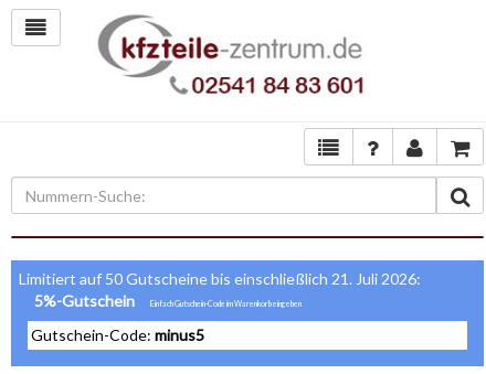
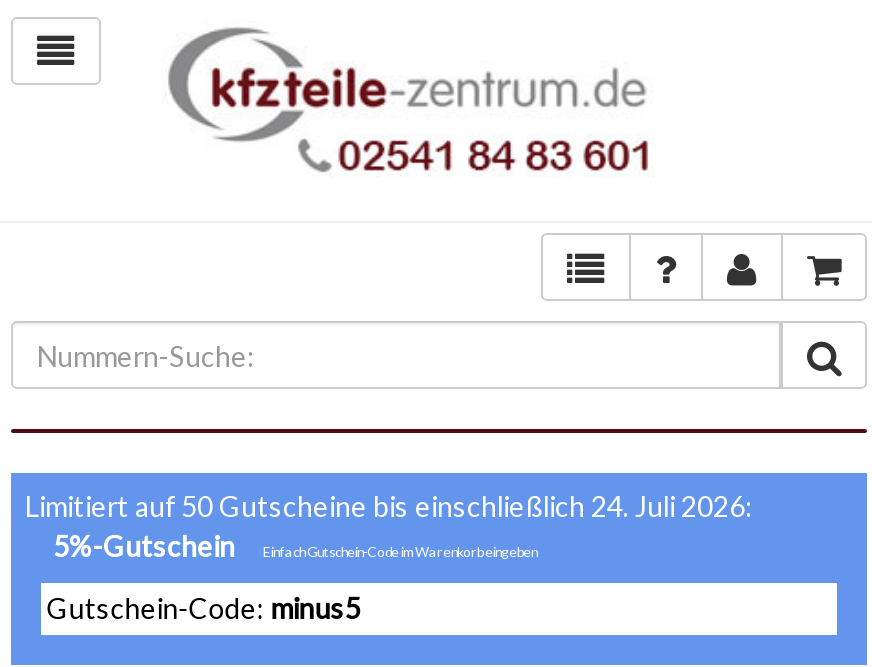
- Limitiert auf 50 Gutscheine bis einschließlich 21. Juli 2026:
+ Limitiert auf 50 Gutscheine bis einschließlich 24. Juli 2026:
